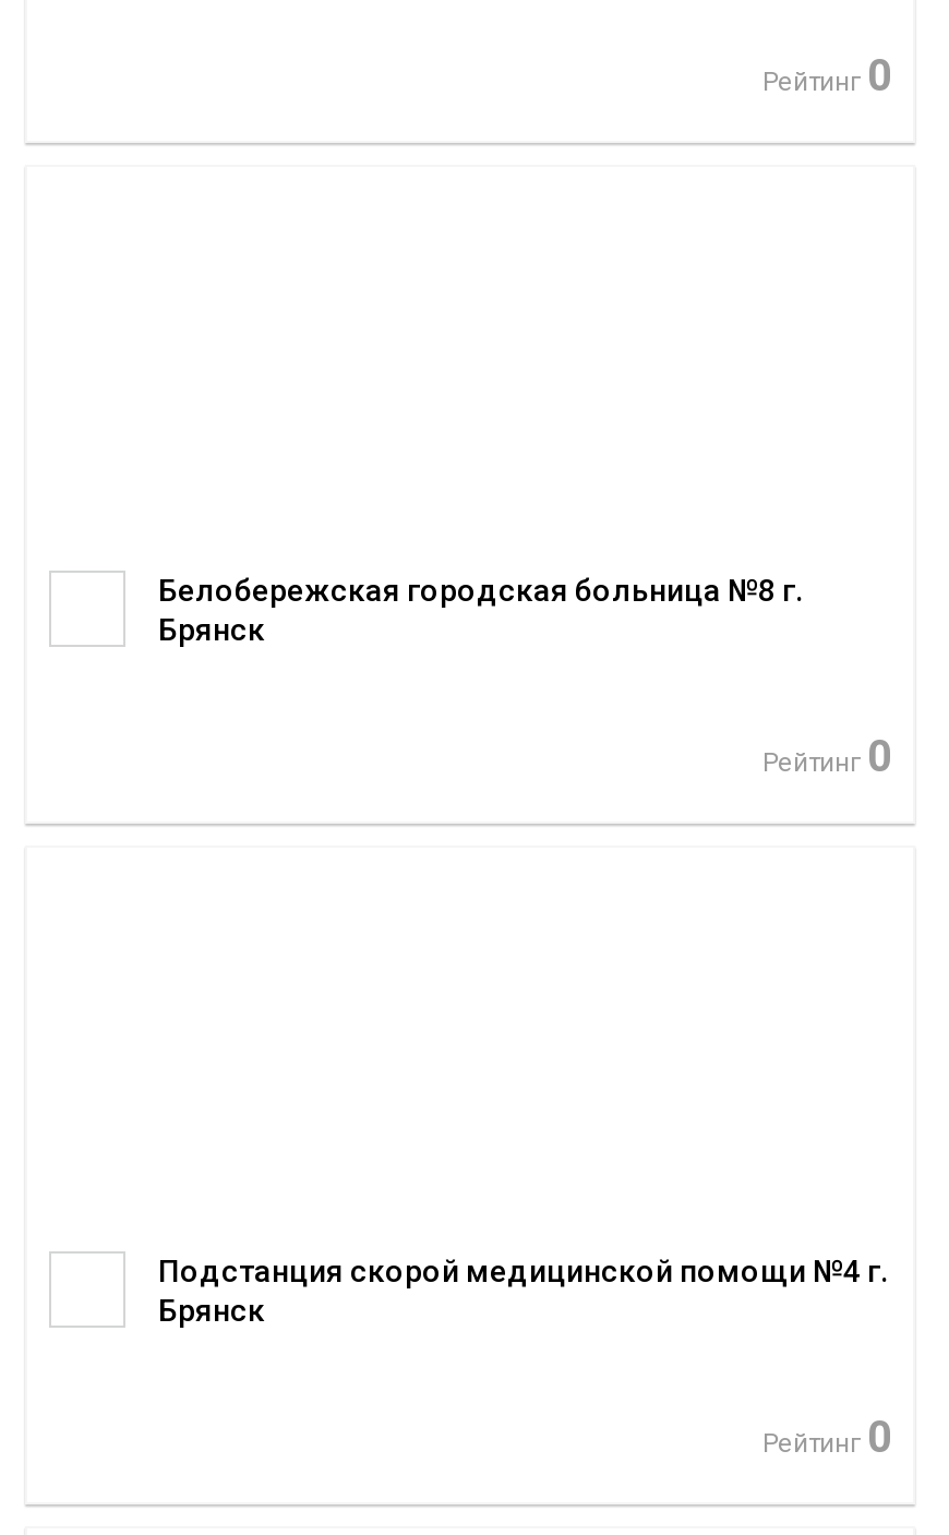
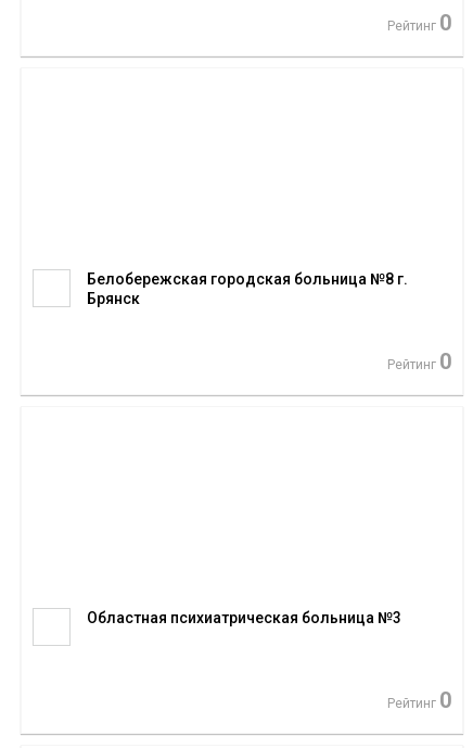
- Подстанция скорой медицинской помощи №4 г.
- Брянск
+ Областная психиатрическая больница №3
